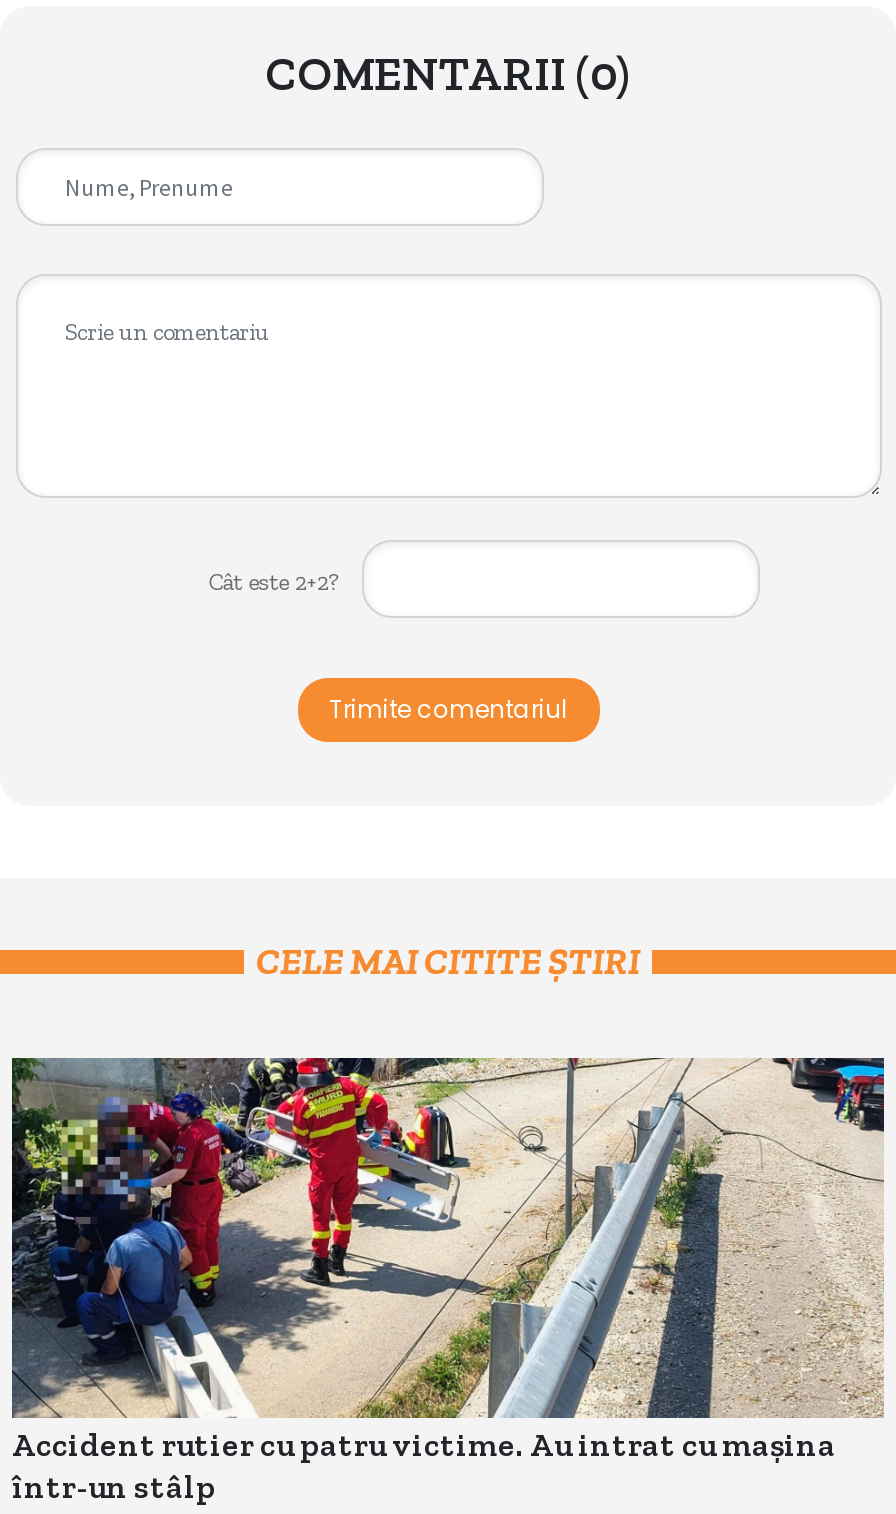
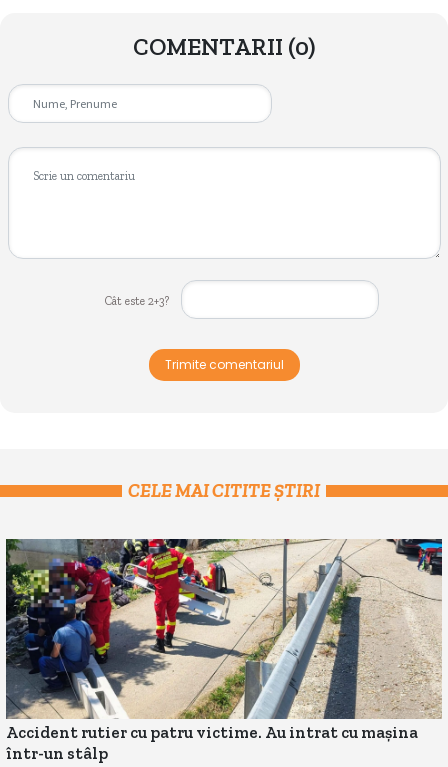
- Cât este 2+2?
+ Cât este 2+3?
